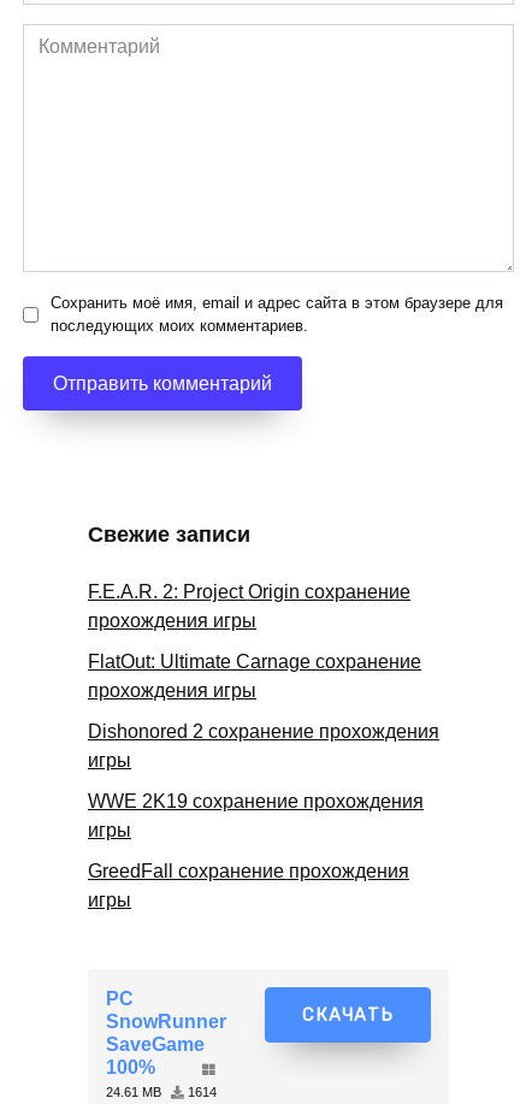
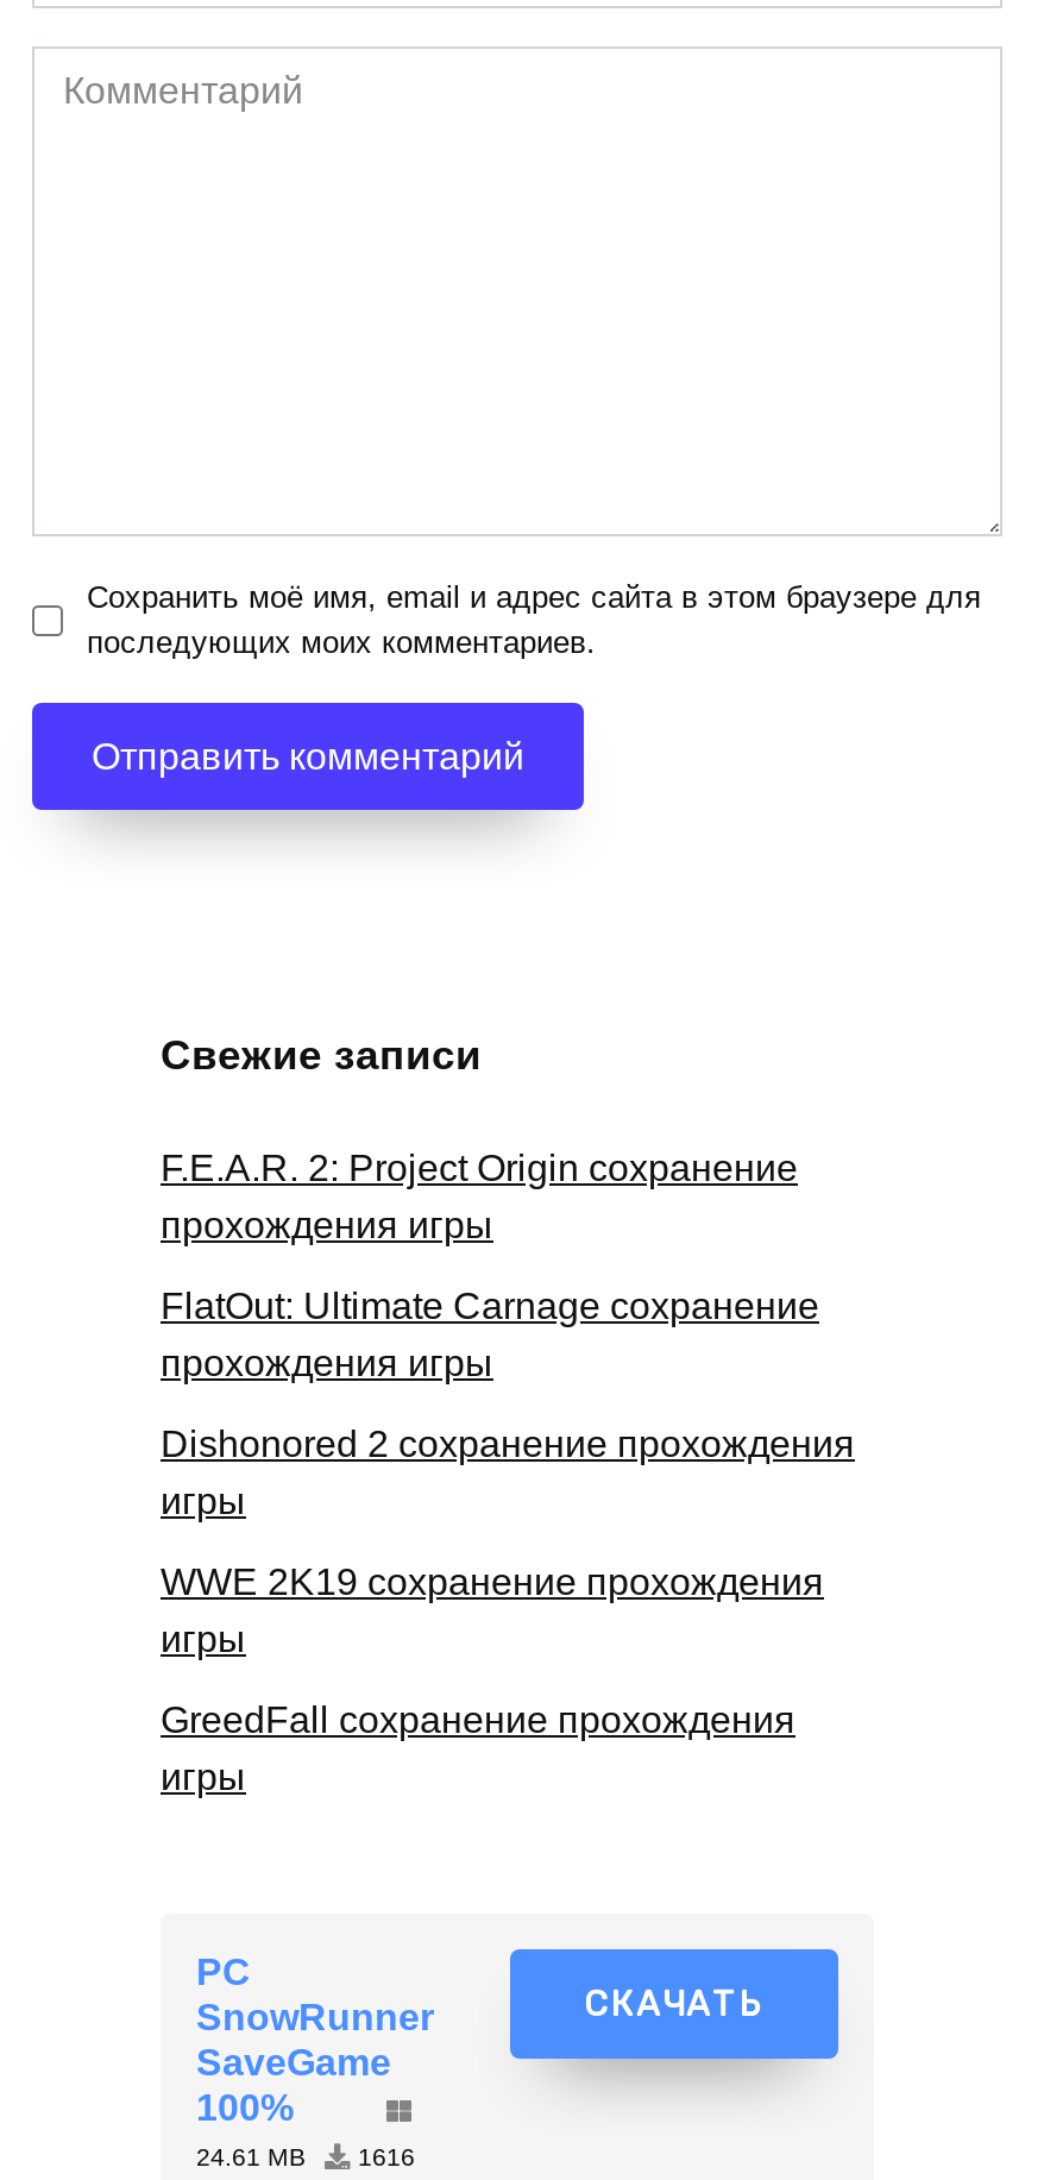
- 24.61 MB 1614
+ 24.61 MB 1616
